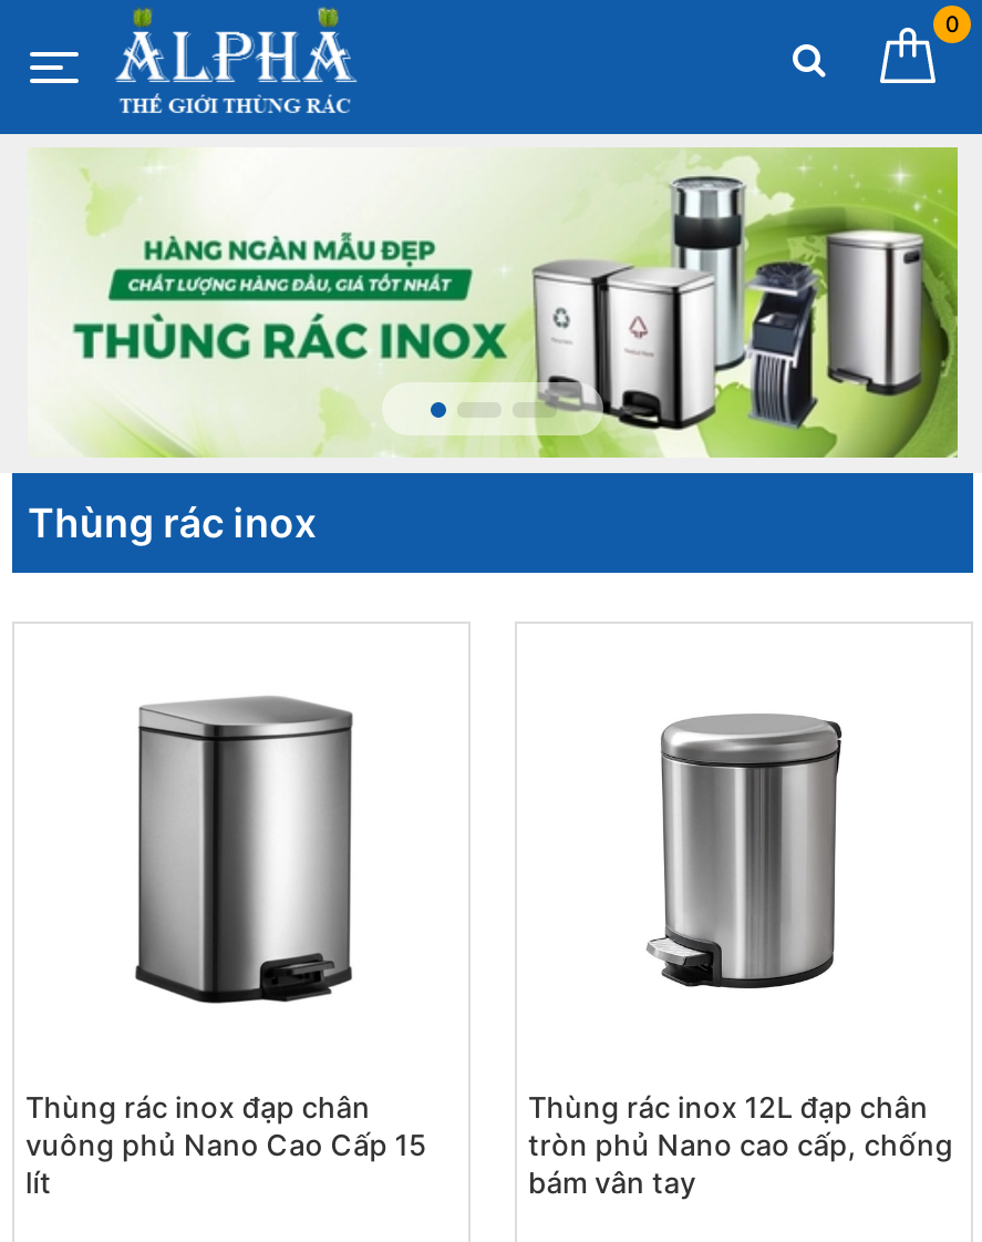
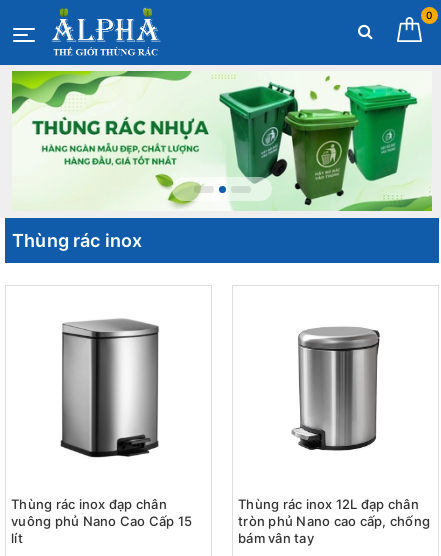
- [image]
+ [image]
